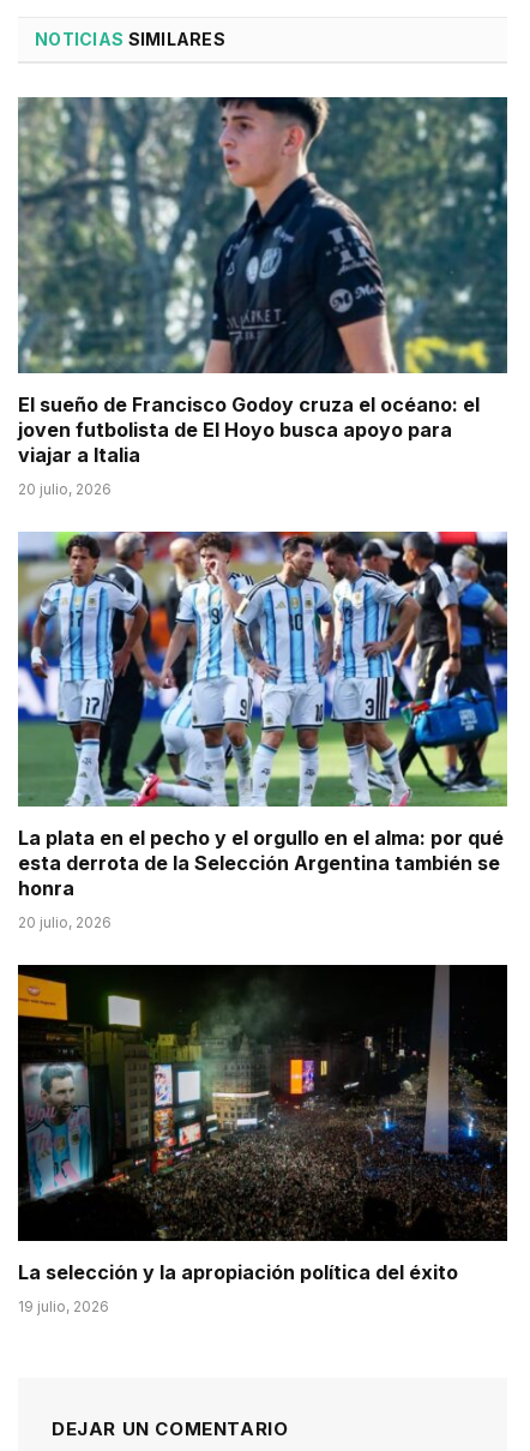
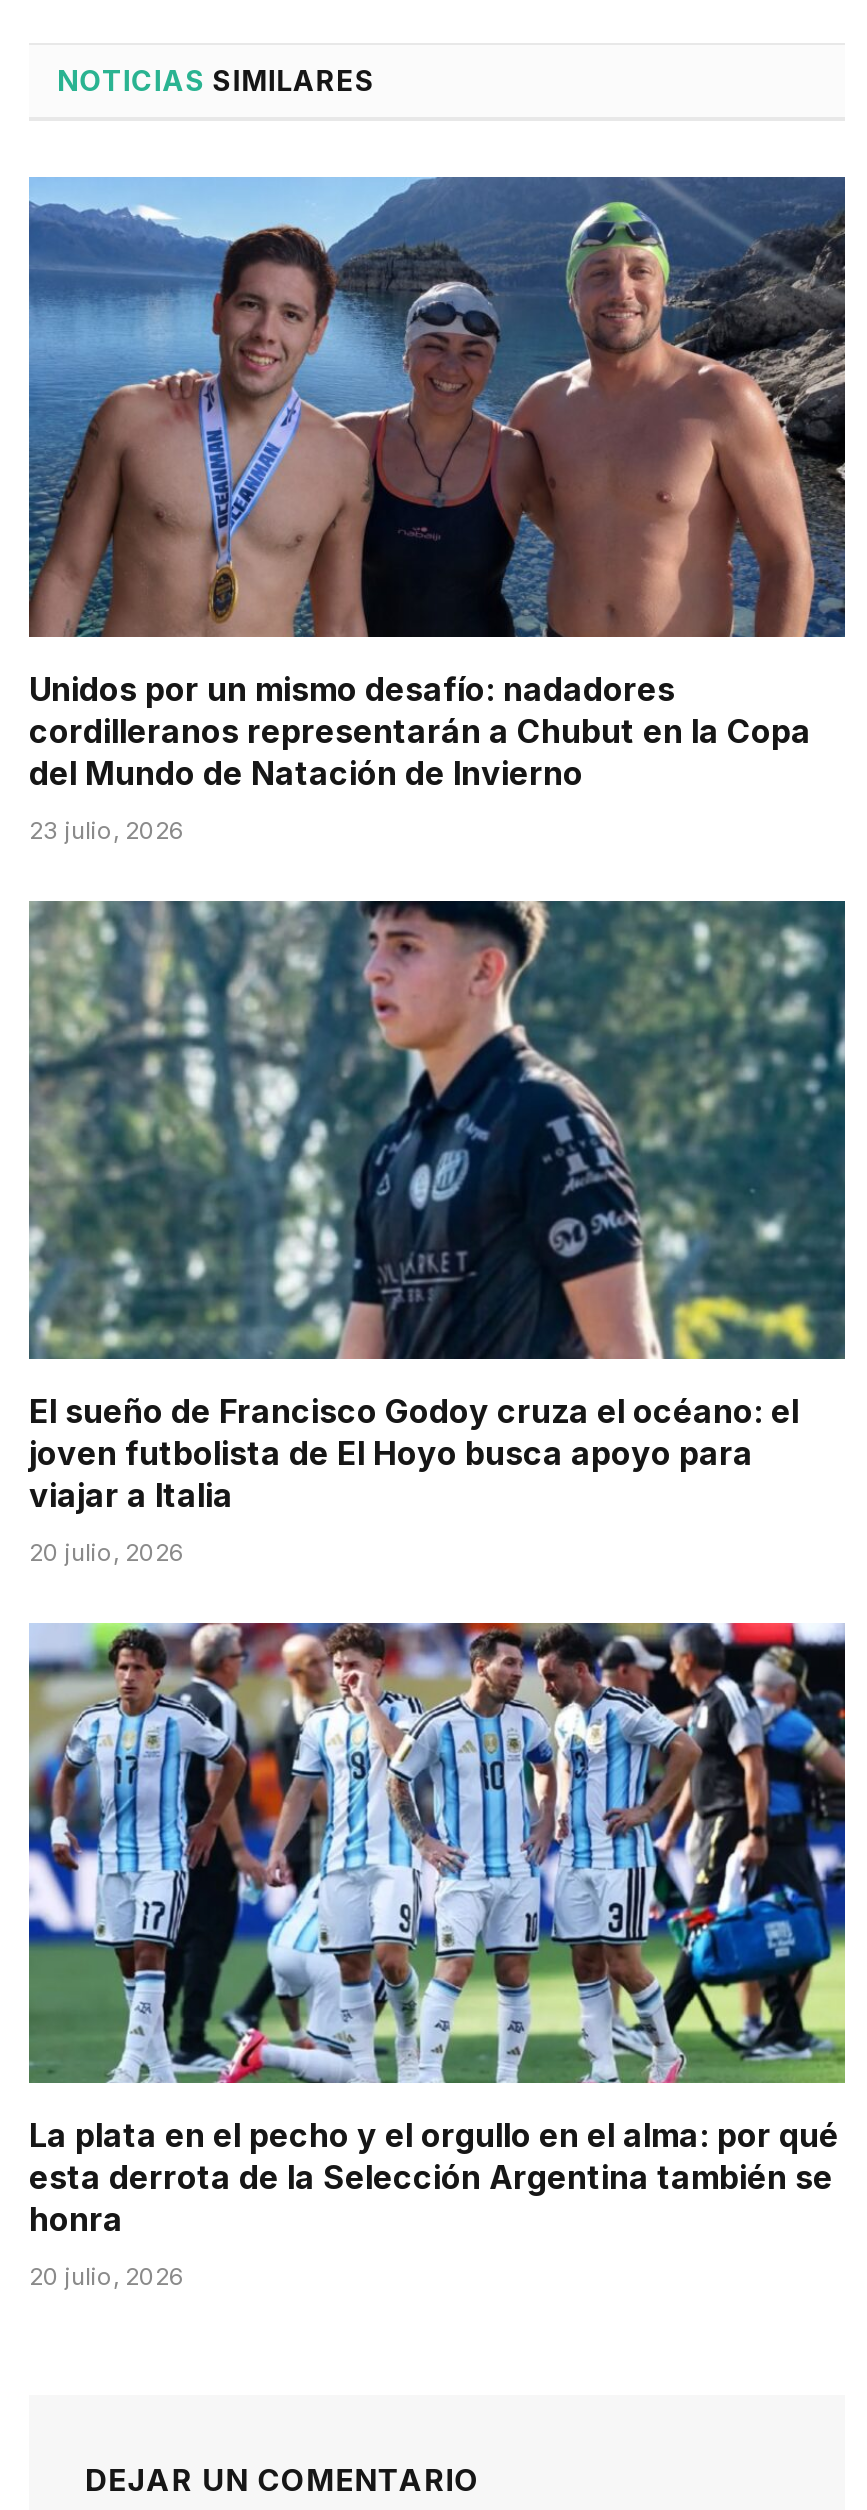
+ [image]
+ Unidos por un mismo desafío: nadadores
+ cordilleranos representarán a Chubut en la Copa
+ del Mundo de Natación de Invierno
+ 23 julio, 2026

moved down: [image] | El sueño de Francisco Godoy cruza el océano: el | joven futbolista de El Hoyo busca apoyo para | ... | honra | 20 julio, 2026

- [image]
- La selección y la apropiación política del éxito
- 19 julio, 2026
